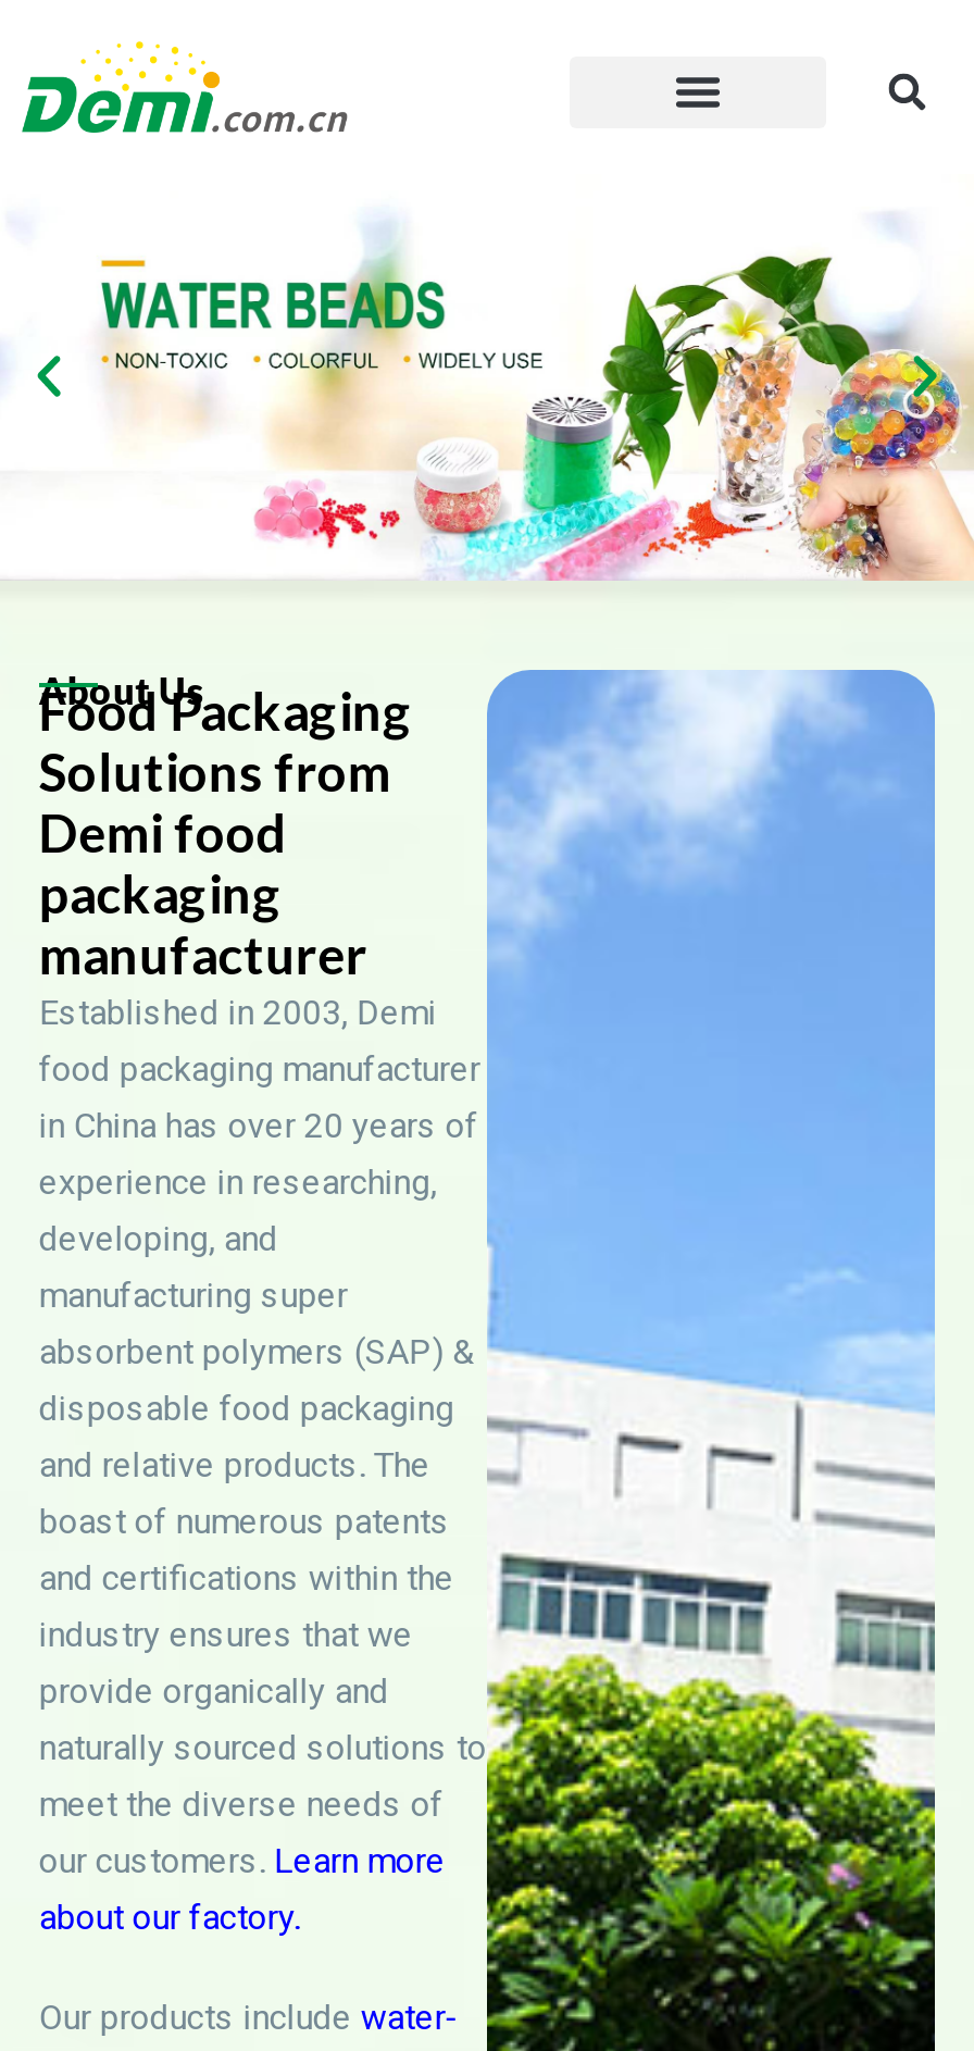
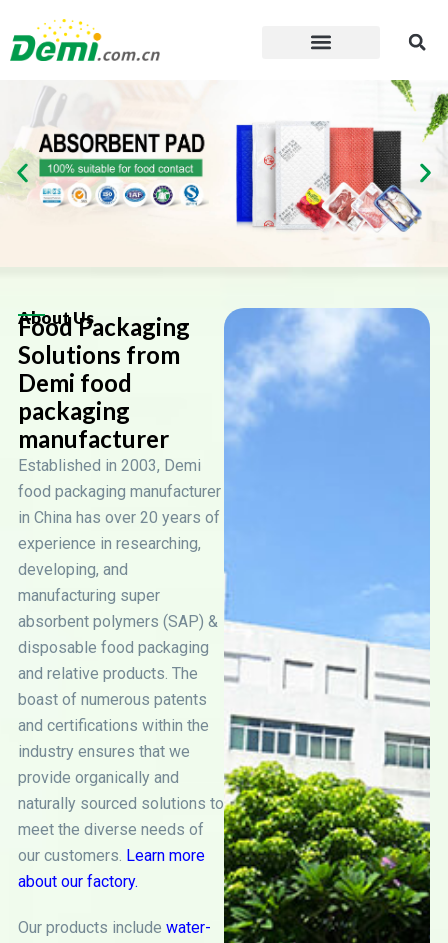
- [image]
+ [image]
